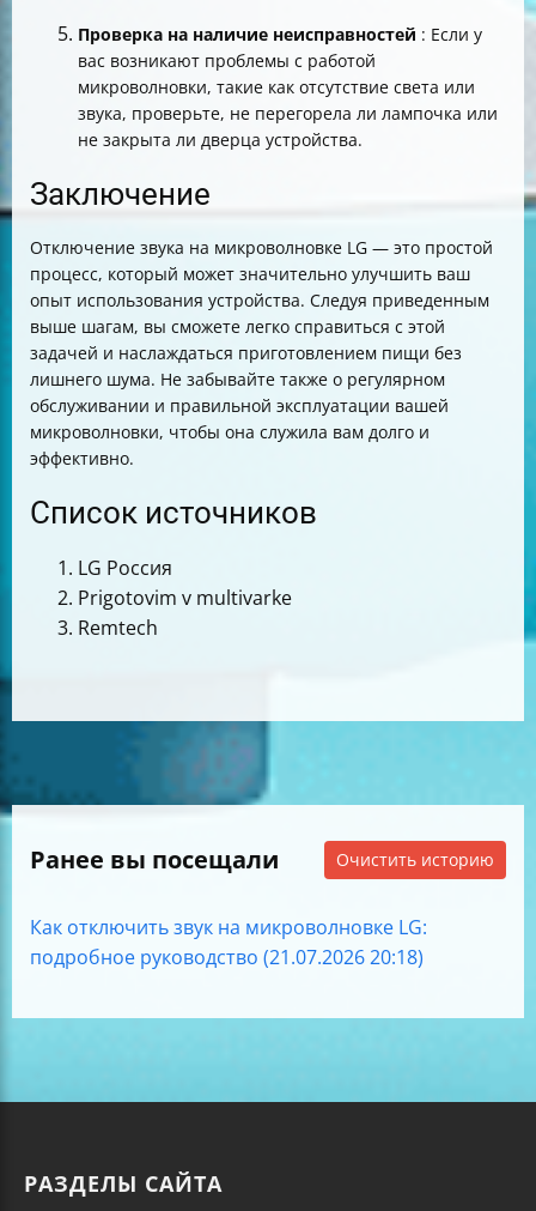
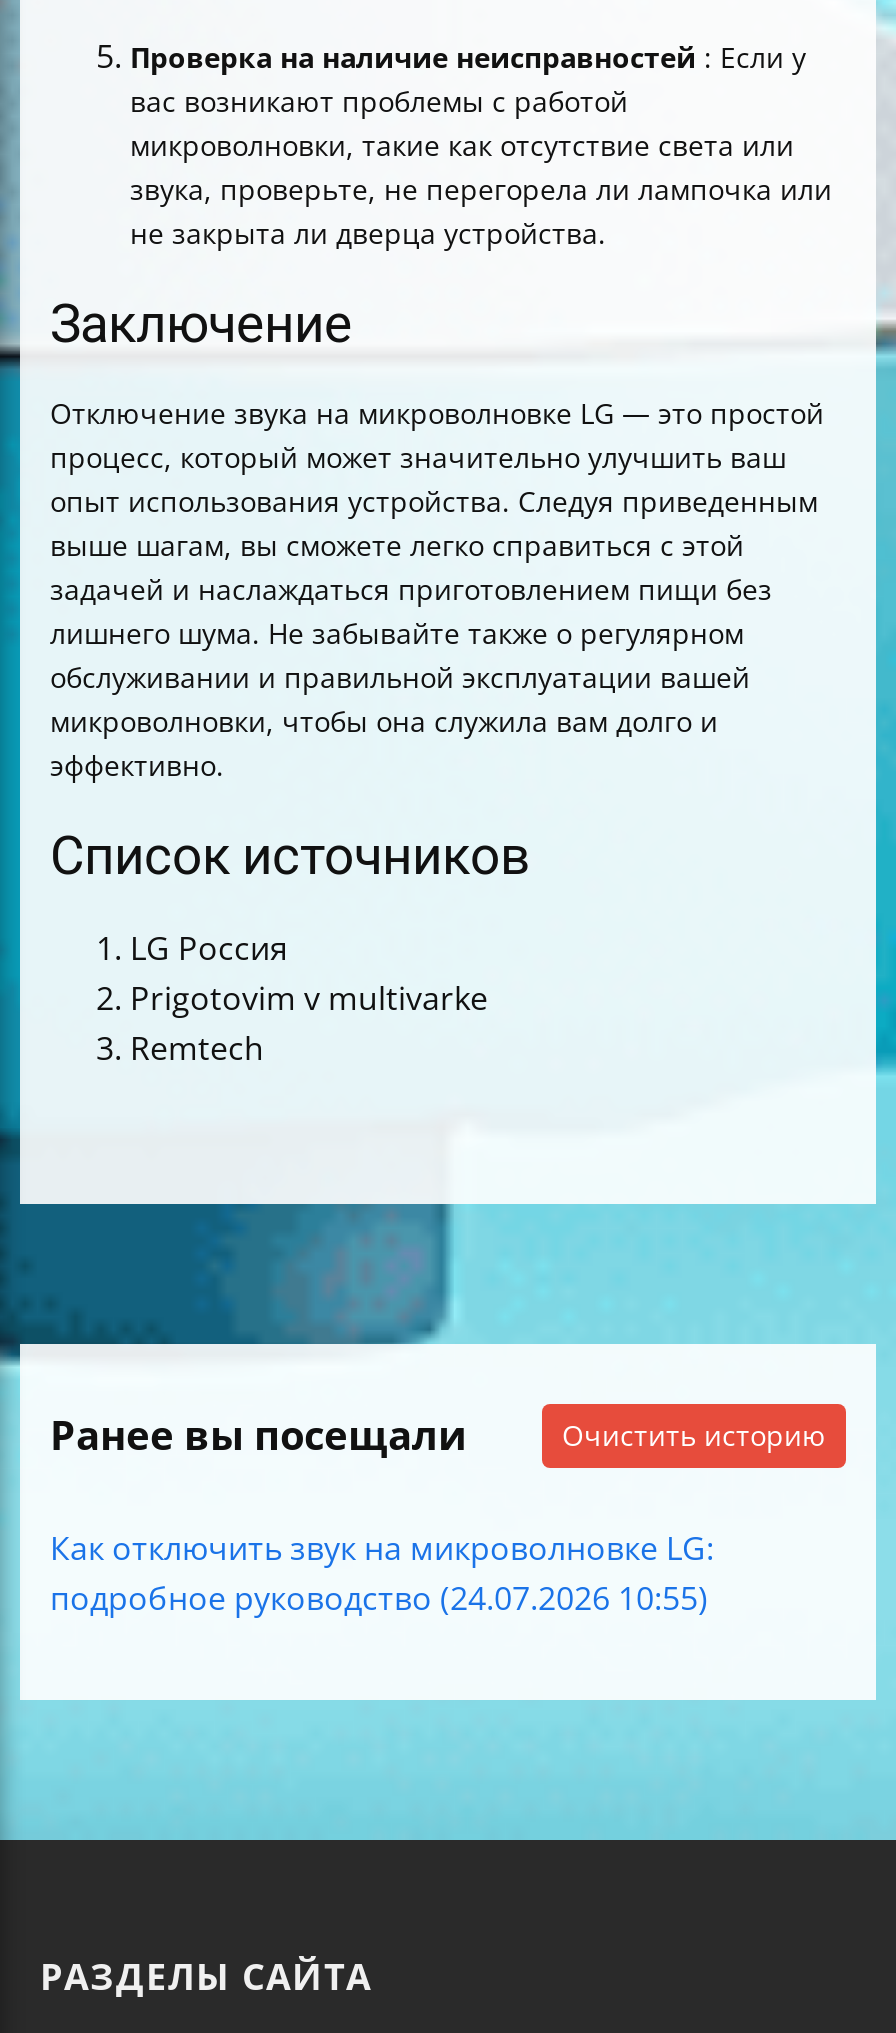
- подробное руководство (21.07.2026 20:18)
+ подробное руководство (24.07.2026 10:55)
